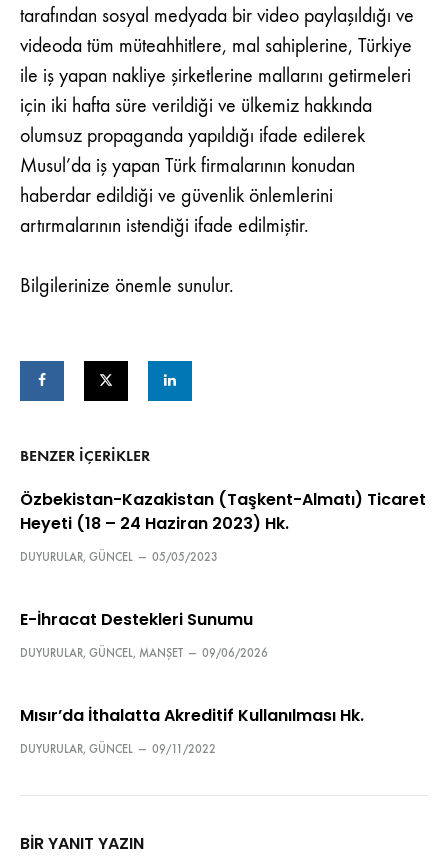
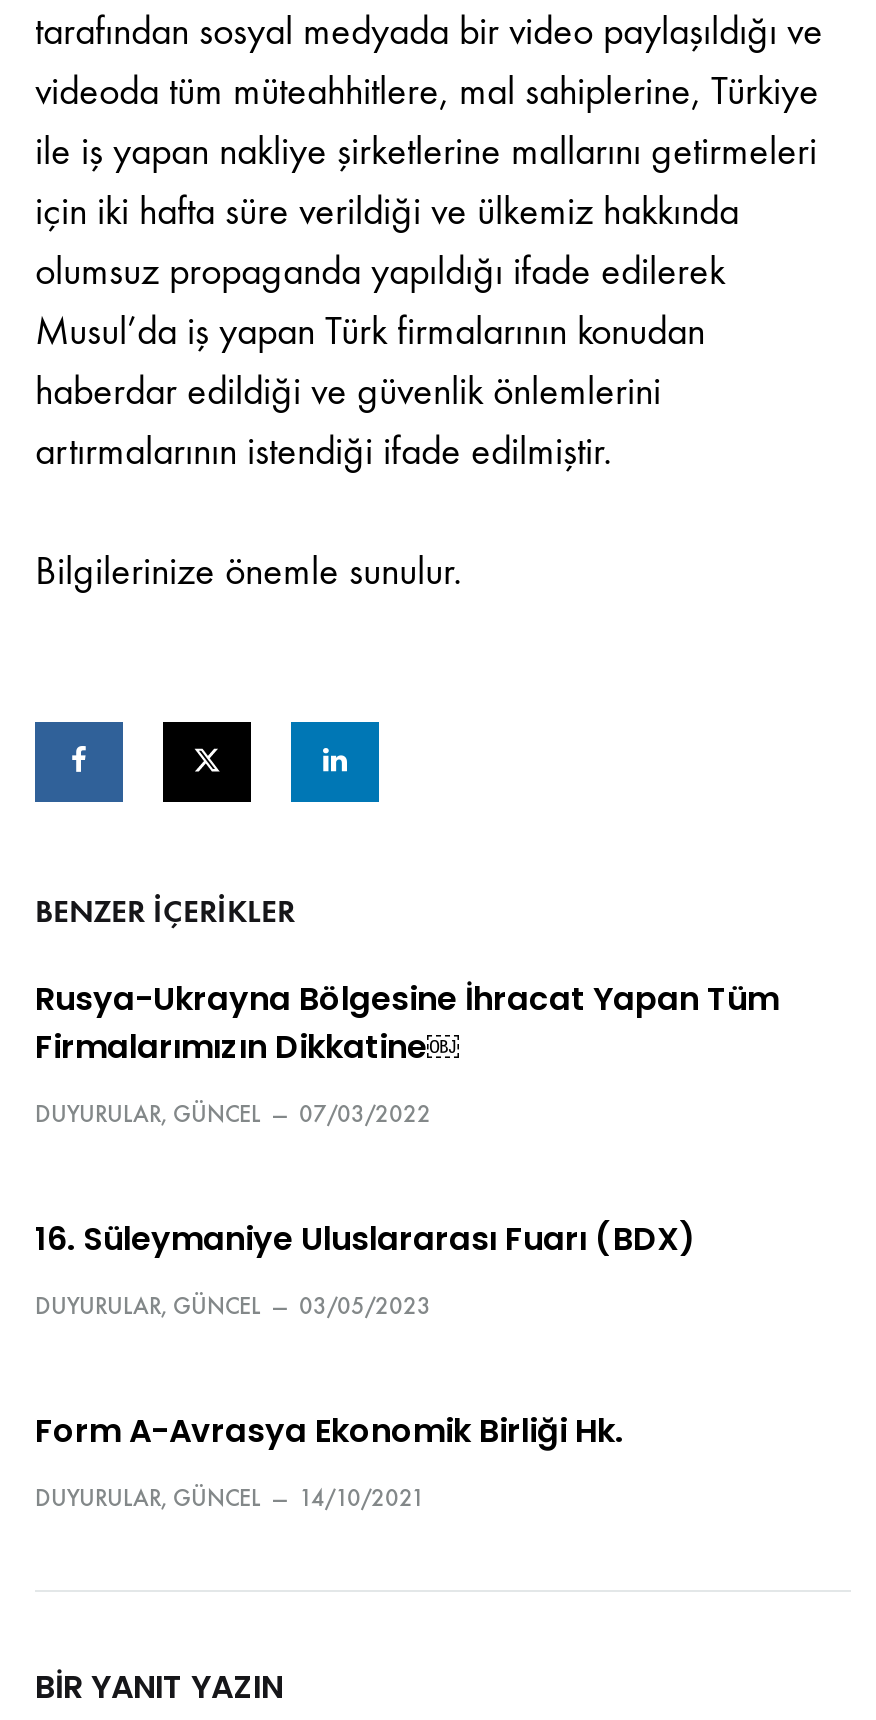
- Özbekistan-Kazakistan (Taşkent-Almatı) Ticaret
- Heyeti (18 – 24 Haziran 2023) Hk.
+ Rusya-Ukrayna Bölgesine İhracat Yapan Tüm
+ Firmalarımızın Dikkatine￼

- DUYURULAR, GÜNCEL — 05/05/2023
+ DUYURULAR, GÜNCEL — 07/03/2022

- E-İhracat Destekleri Sunumu
+ 16. Süleymaniye Uluslararası Fuarı (BDX)

- DUYURULAR, GÜNCEL, MANŞET — 09/06/2026
+ DUYURULAR, GÜNCEL — 03/05/2023

- Mısır’da İthalatta Akreditif Kullanılması Hk.
+ Form A-Avrasya Ekonomik Birliği Hk.

- DUYURULAR, GÜNCEL — 09/11/2022
+ DUYURULAR, GÜNCEL — 14/10/2021
